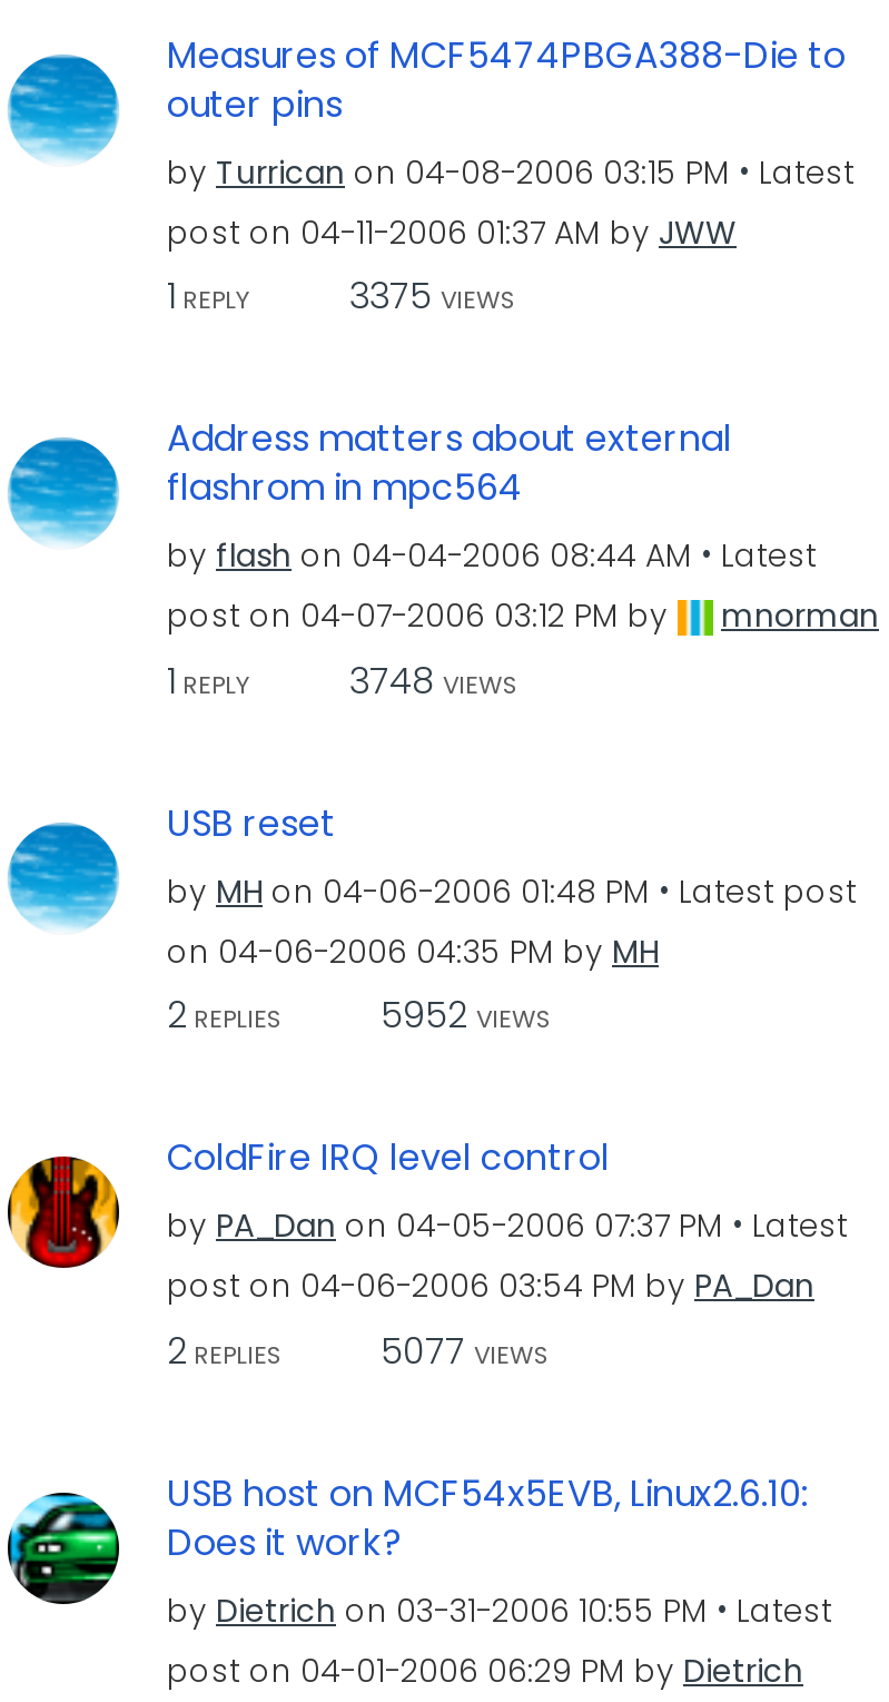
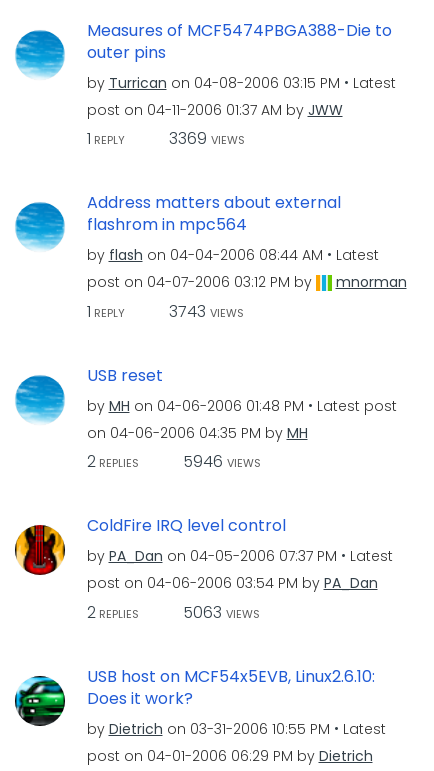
- 1 REPLY 3375 VIEWS
+ 1 REPLY 3369 VIEWS

- 1 REPLY 3748 VIEWS
+ 1 REPLY 3743 VIEWS

- 2 REPLIES 5952 VIEWS
+ 2 REPLIES 5946 VIEWS

- 2 REPLIES 5077 VIEWS
+ 2 REPLIES 5063 VIEWS
